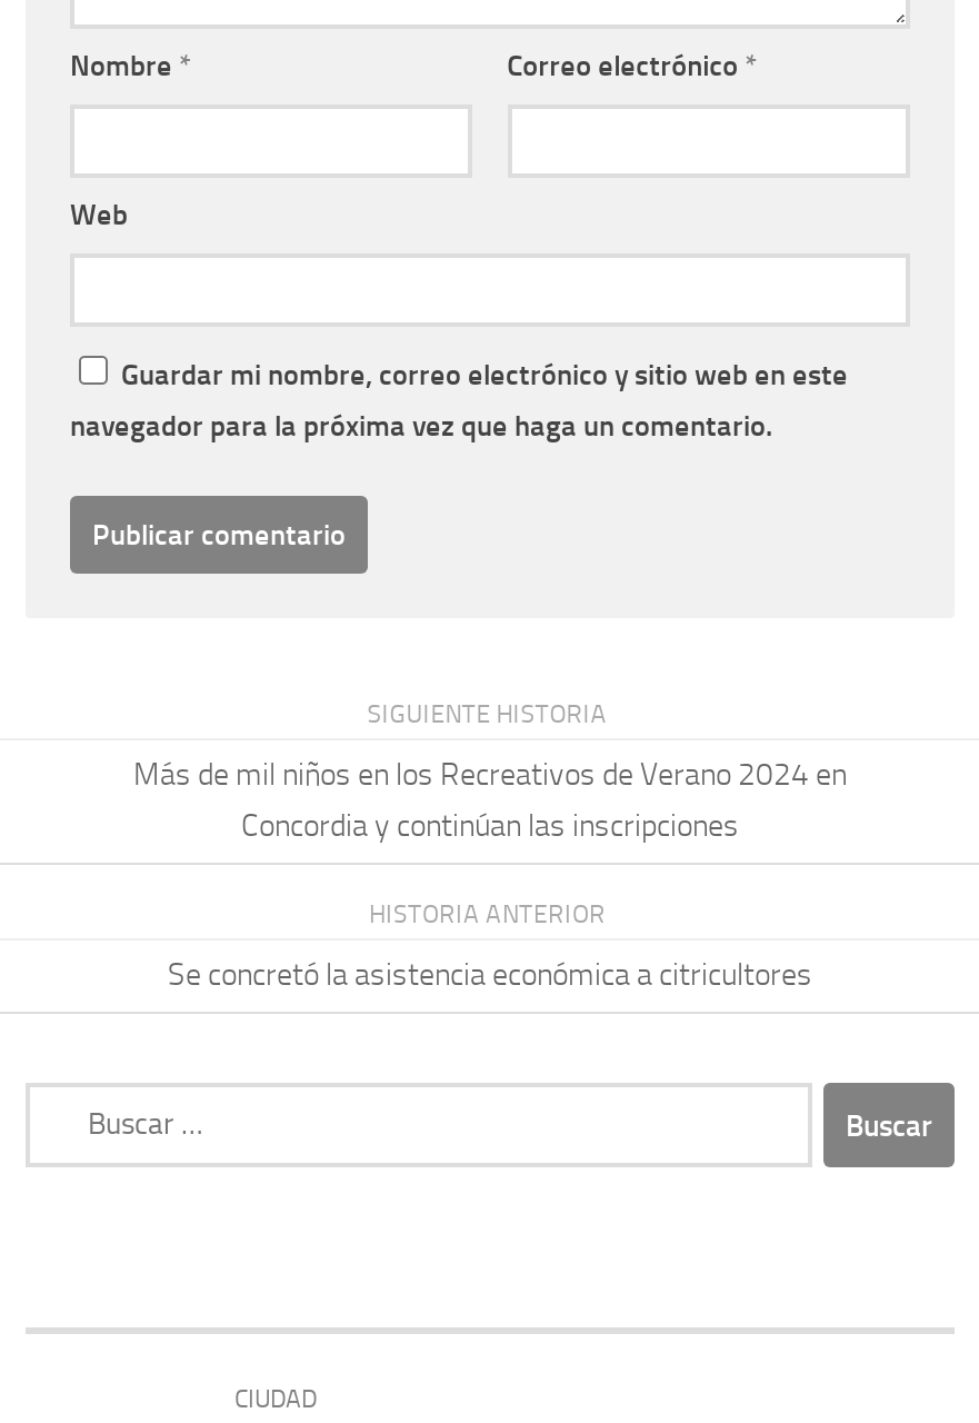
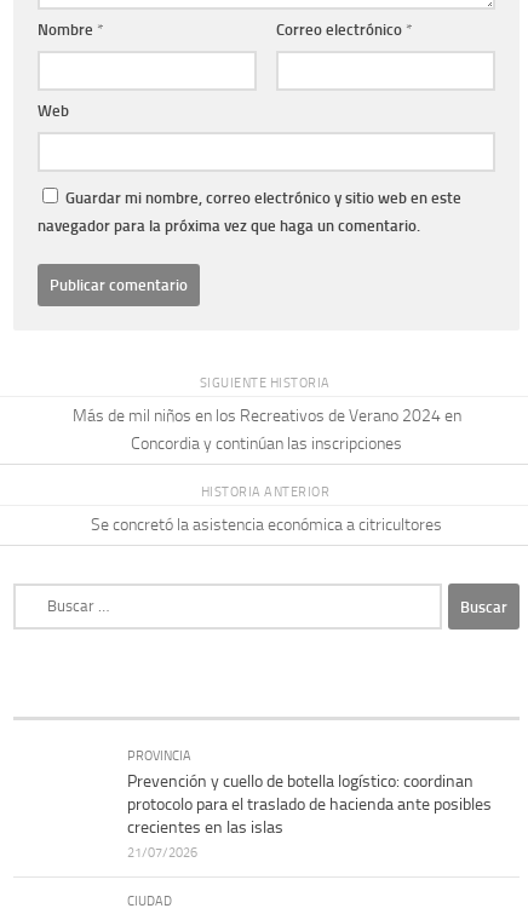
+ PROVINCIA
+ Prevención y cuello de botella logístico: coordinan
+ protocolo para el traslado de hacienda ante posibles
+ crecientes en las islas
+ 21/07/2026
